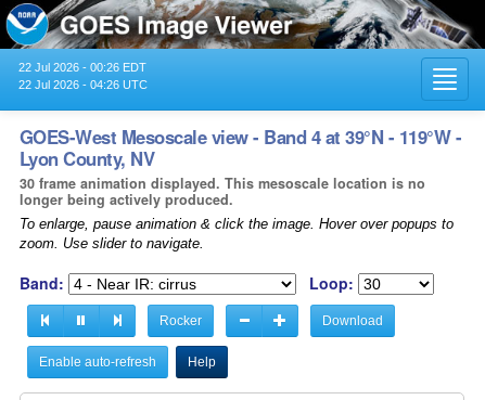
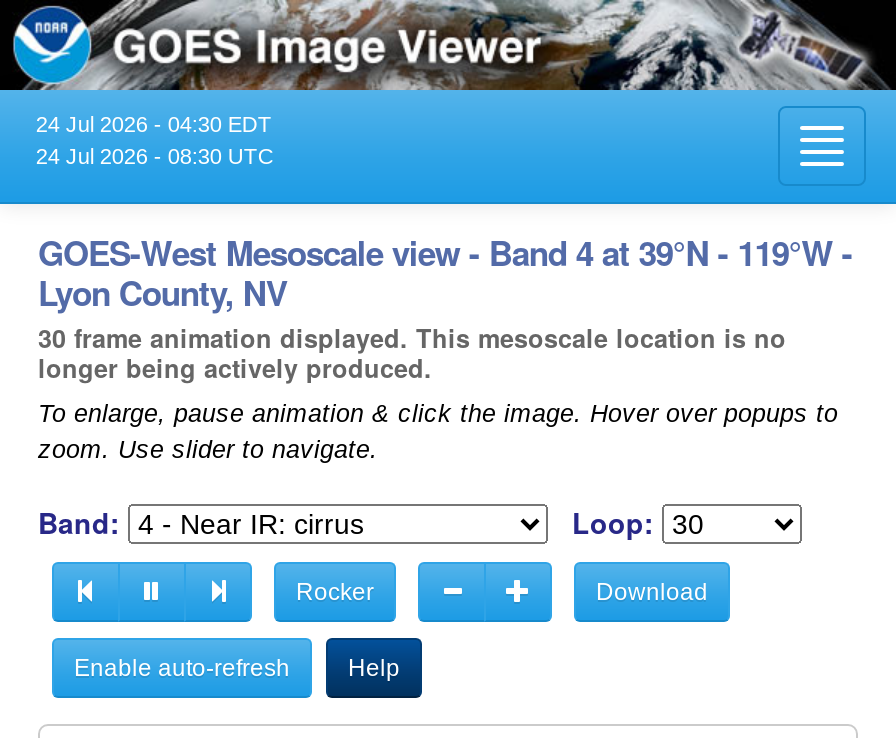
- 22 Jul 2026 - 00:26 EDT
+ 24 Jul 2026 - 04:30 EDT

- 22 Jul 2026 - 04:26 UTC
+ 24 Jul 2026 - 08:30 UTC
